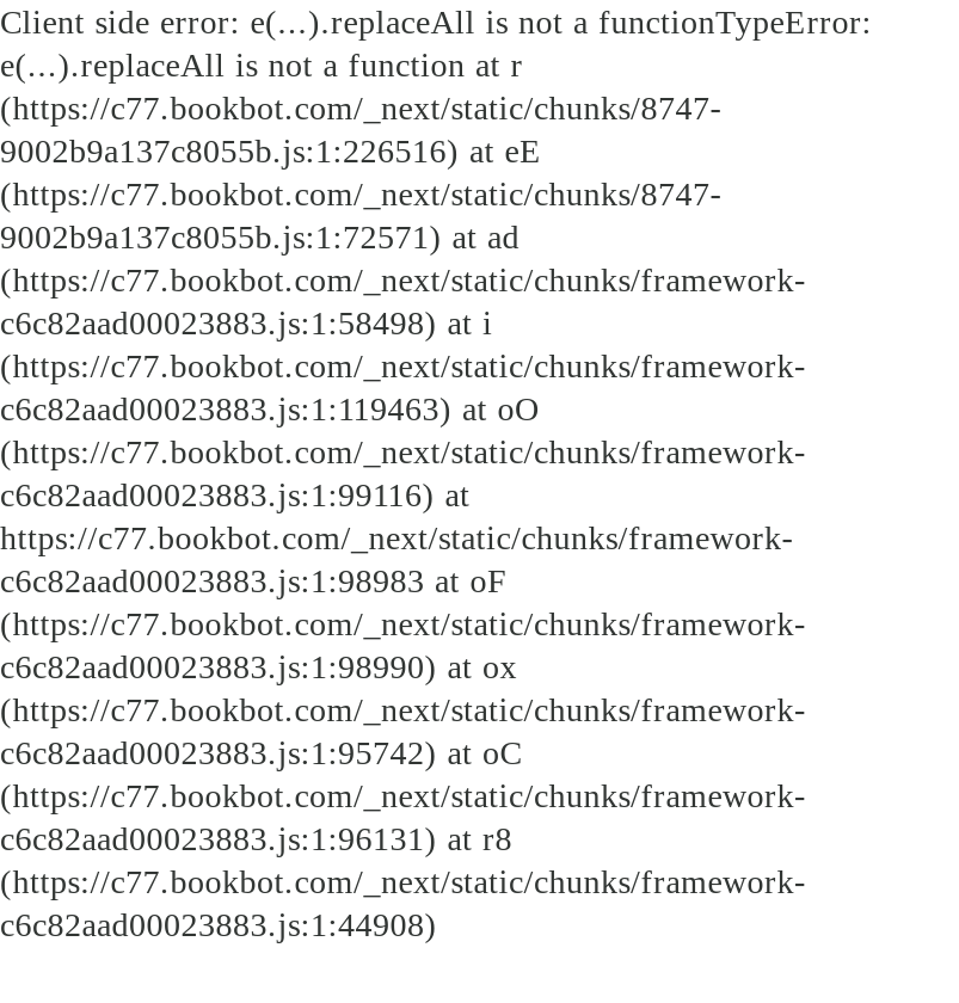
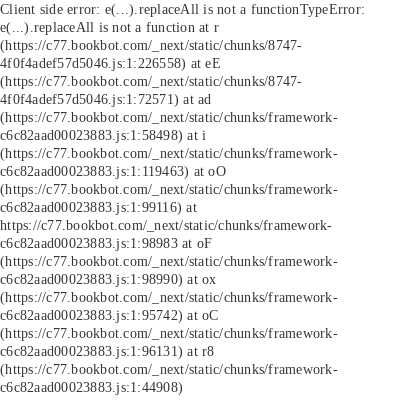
- 9002b9a137c8055b.js:1:226516) at eE
+ 4f0f4adef57d5046.js:1:226558) at eE

- 9002b9a137c8055b.js:1:72571) at ad
+ 4f0f4adef57d5046.js:1:72571) at ad
